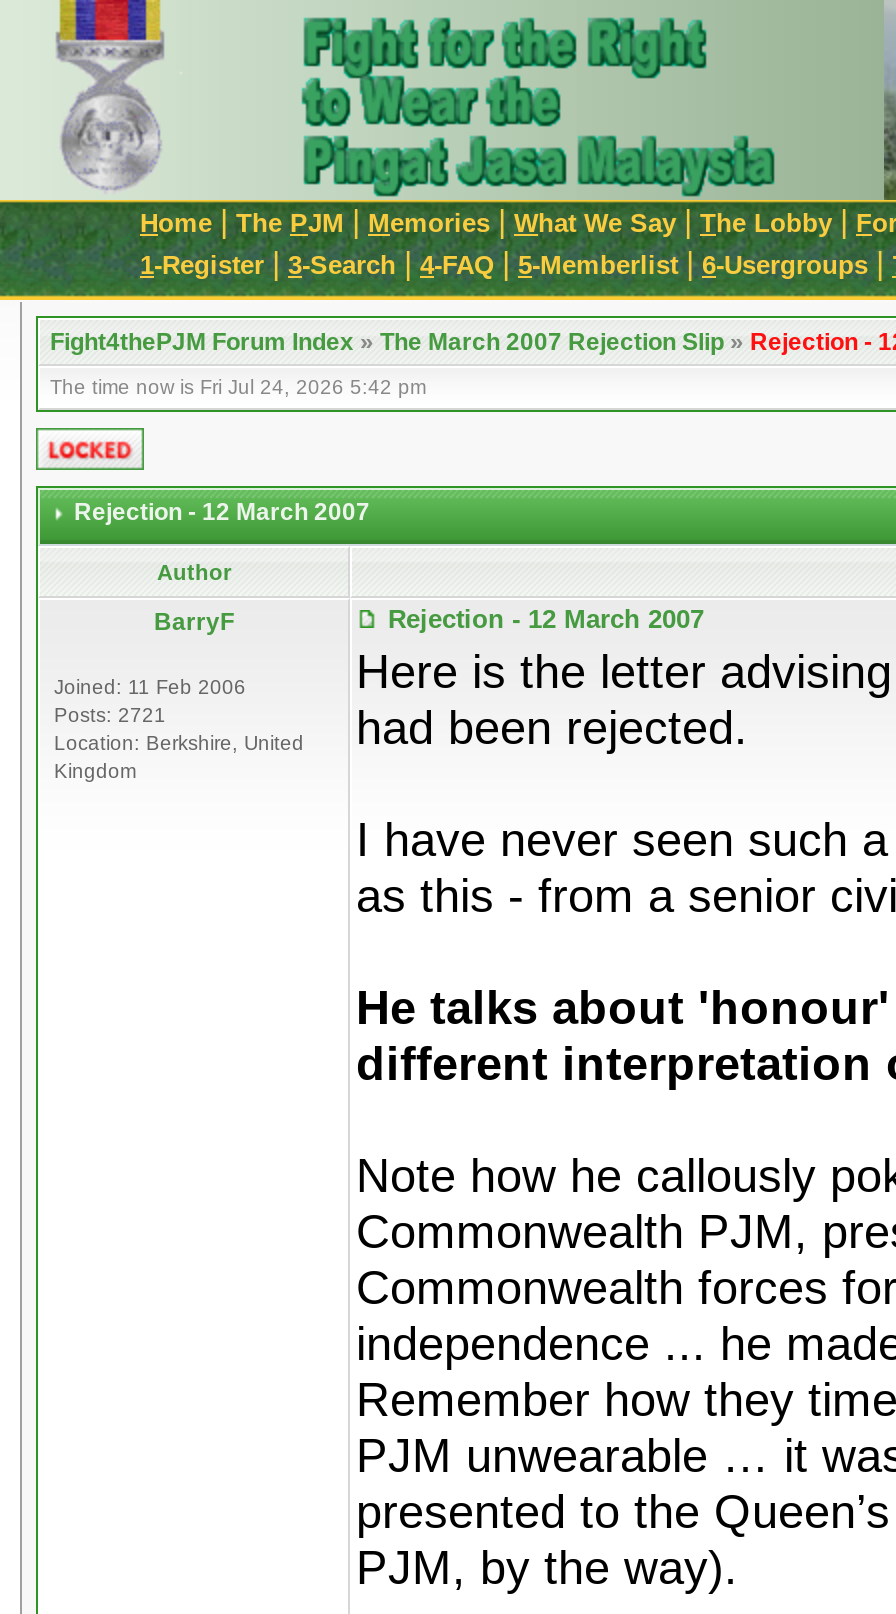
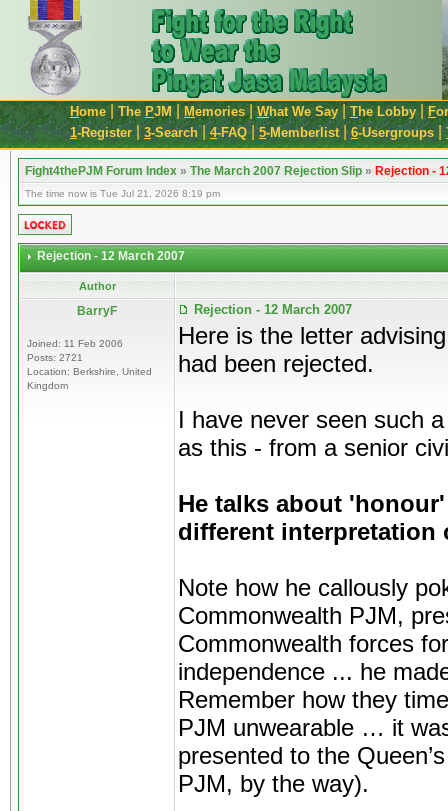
- The time now is Fri Jul 24, 2026 5:42 pm
+ The time now is Tue Jul 21, 2026 8:19 pm
